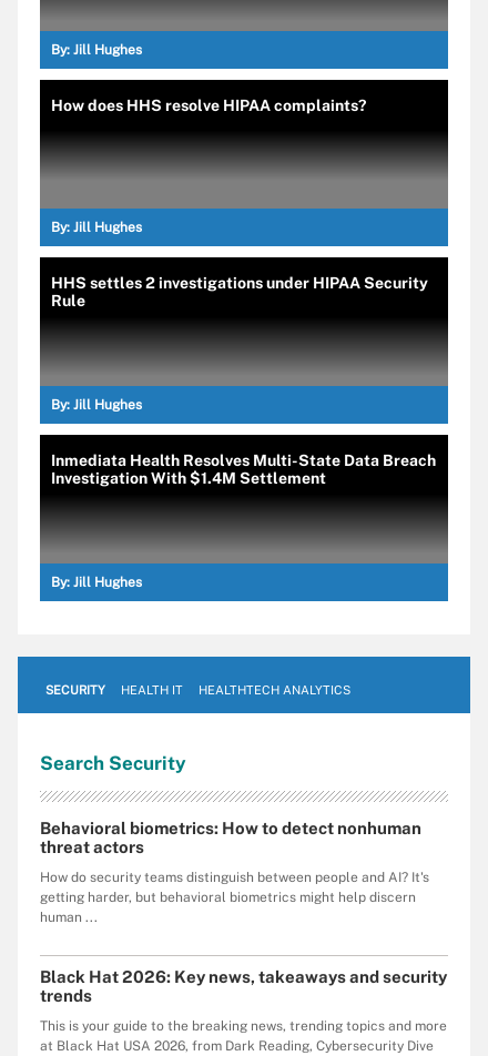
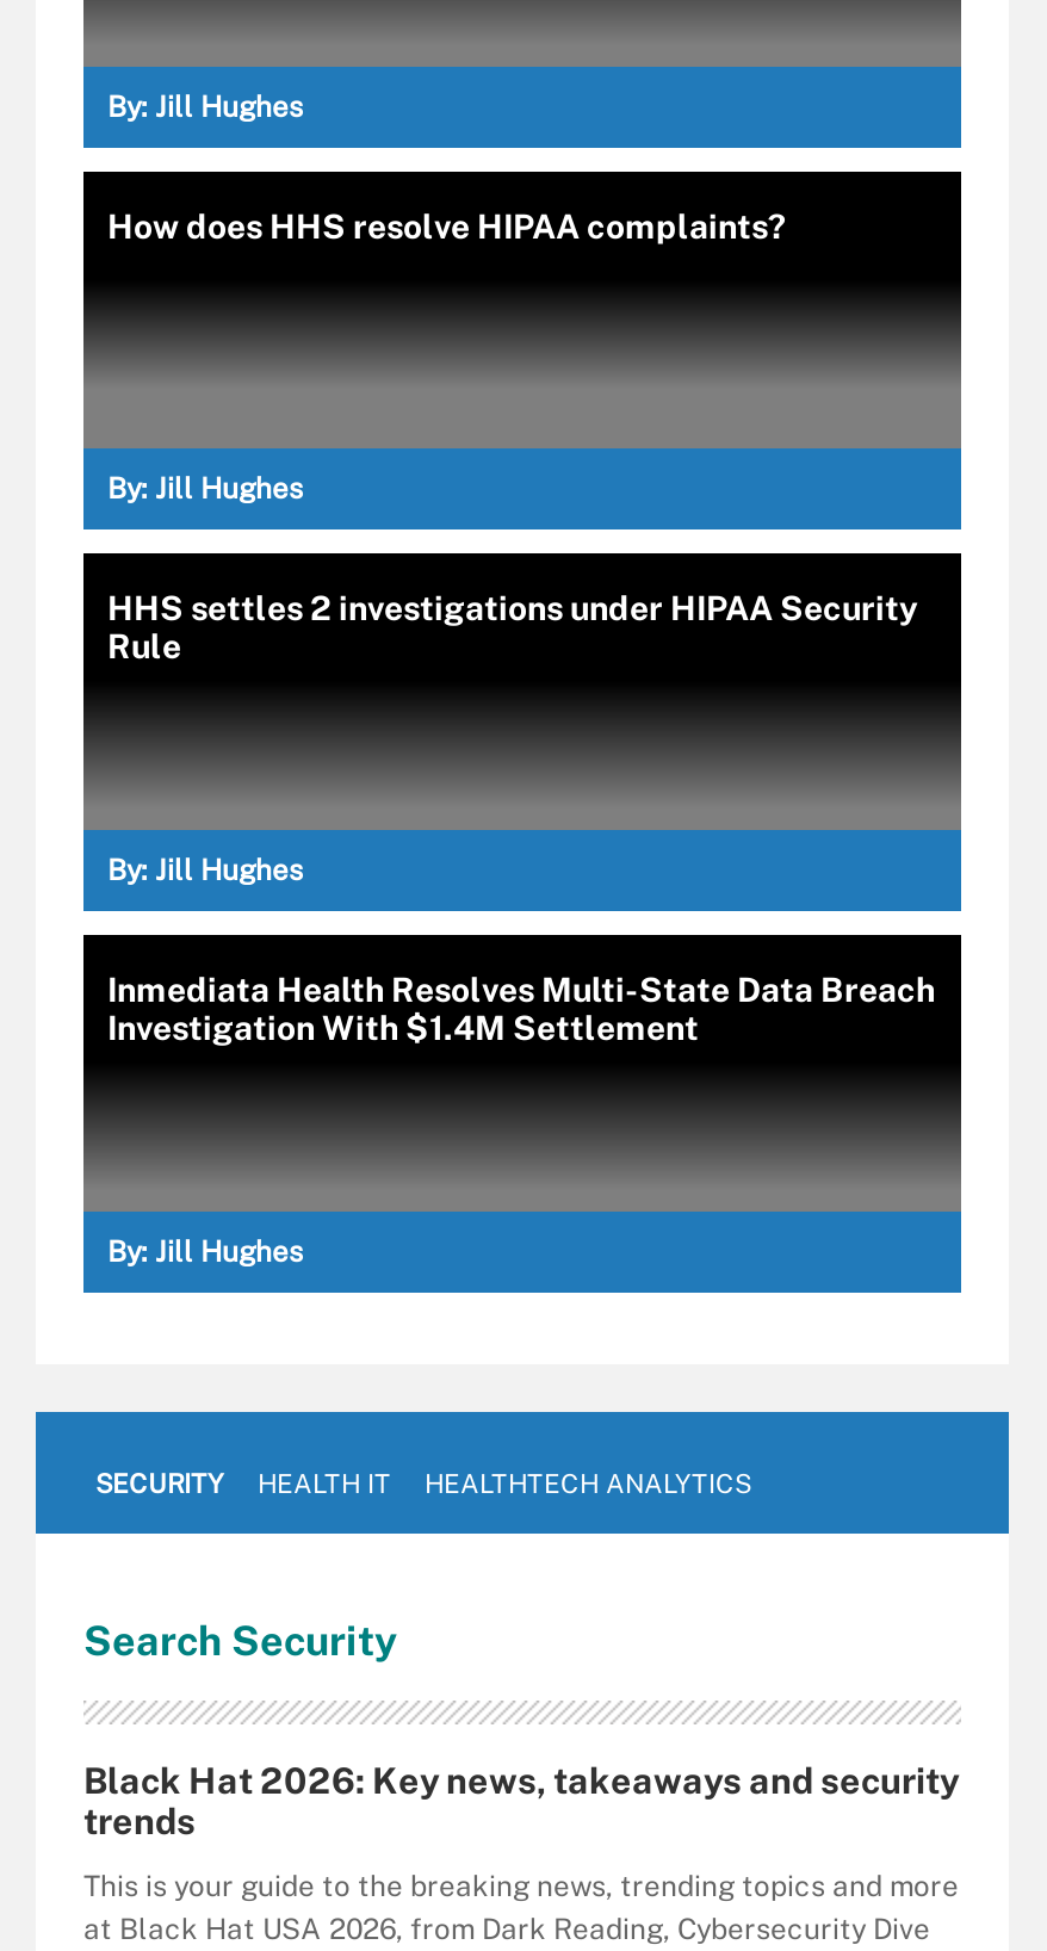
- Behavioral biometrics: How to detect nonhuman
- threat actors
- How do security teams distinguish between people and AI? It's
- getting harder, but behavioral biometrics might help discern
- human ...
